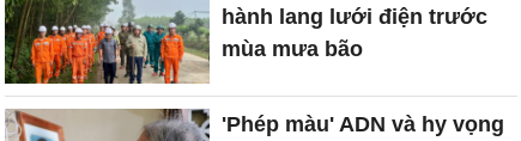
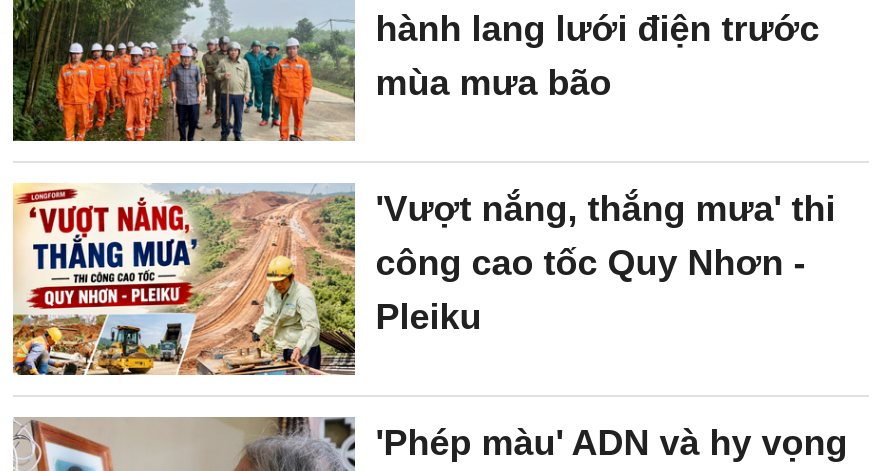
+ [image]
+ 'Vượt nắng, thắng mưa' thi
+ công cao tốc Quy Nhơn -
+ Pleiku
